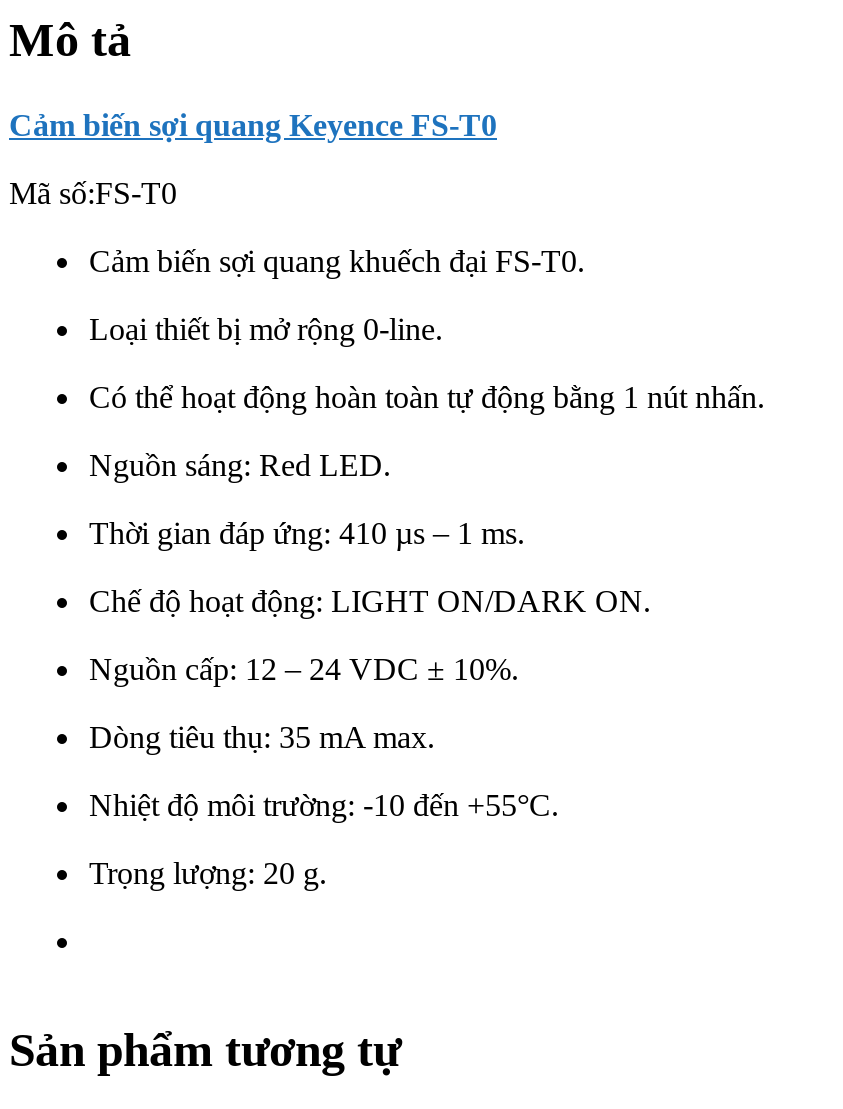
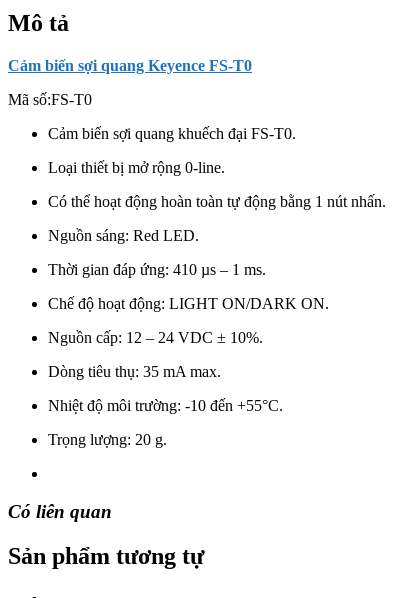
+ Có liên quan
